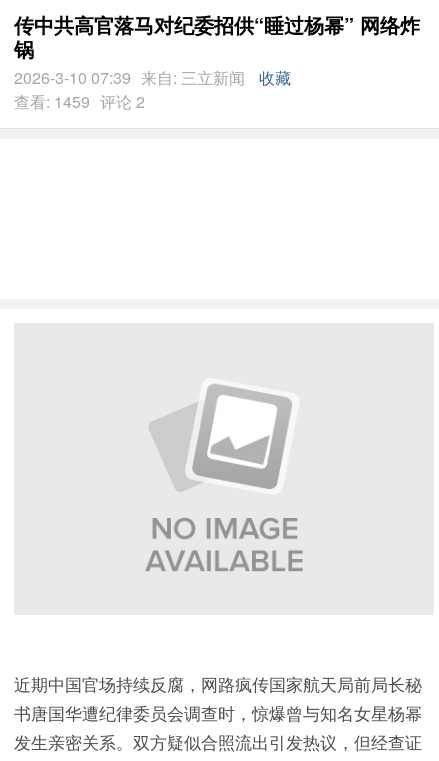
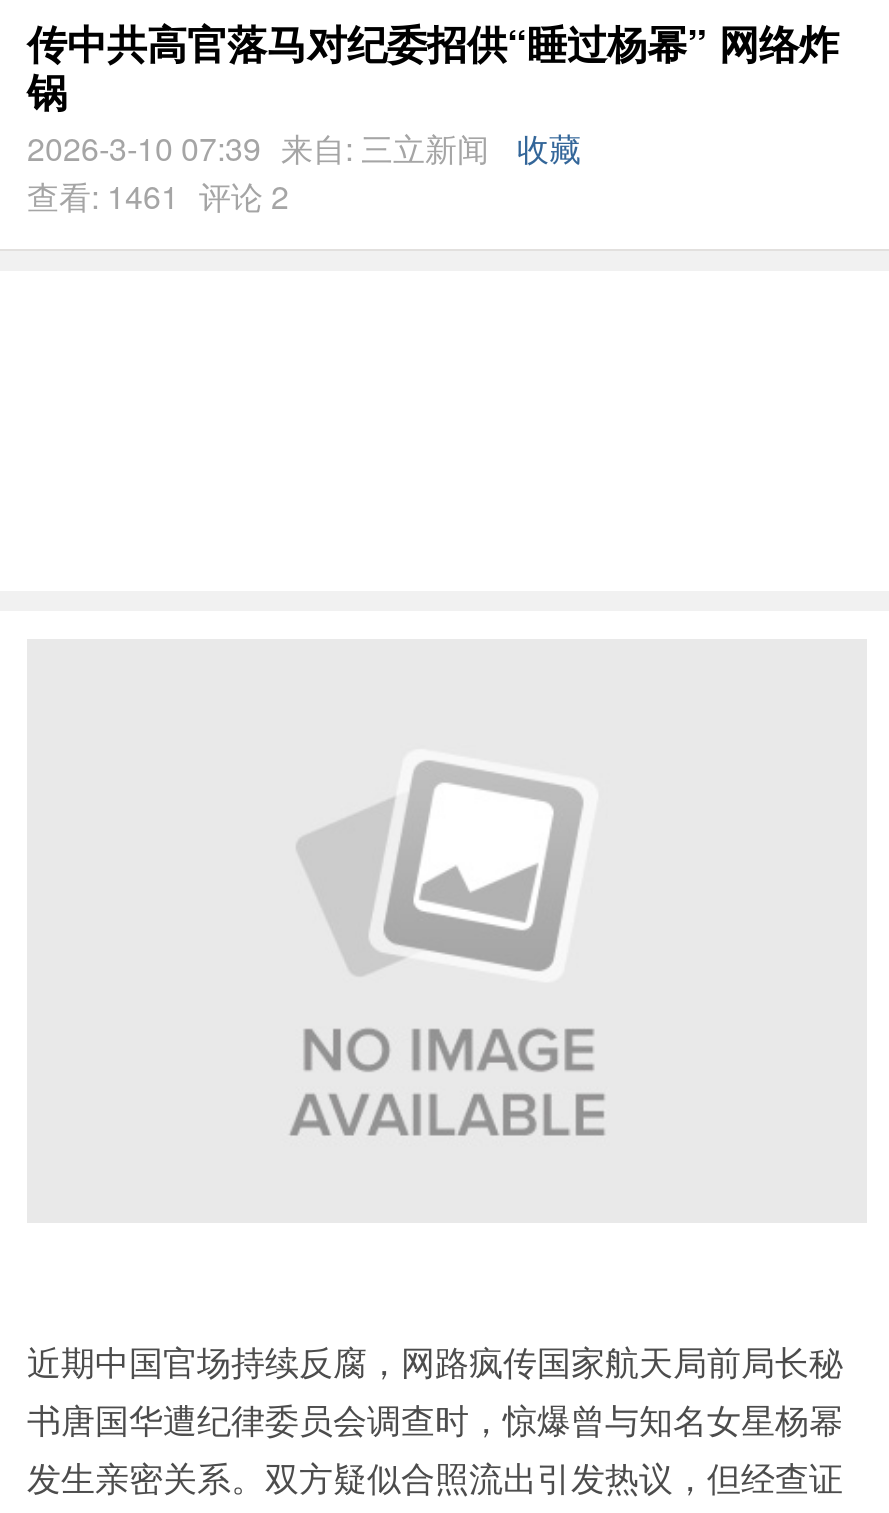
- 查看: 1459 评论 2
+ 查看: 1461 评论 2
